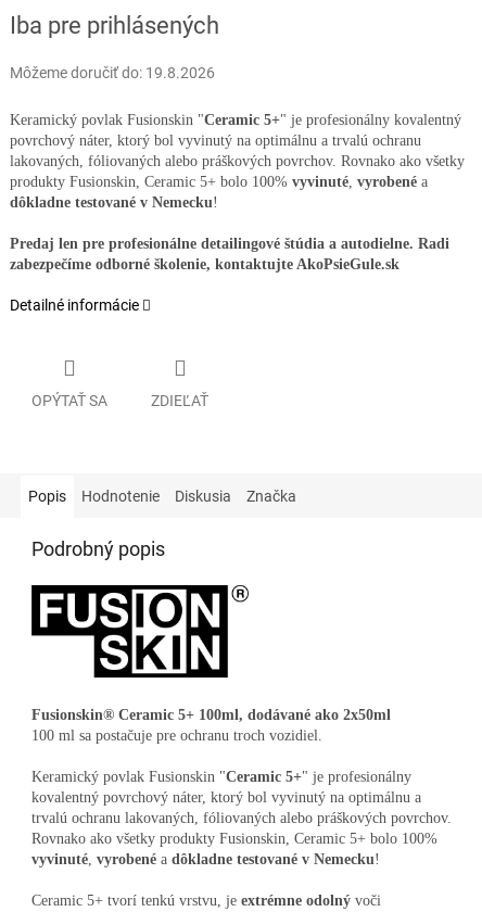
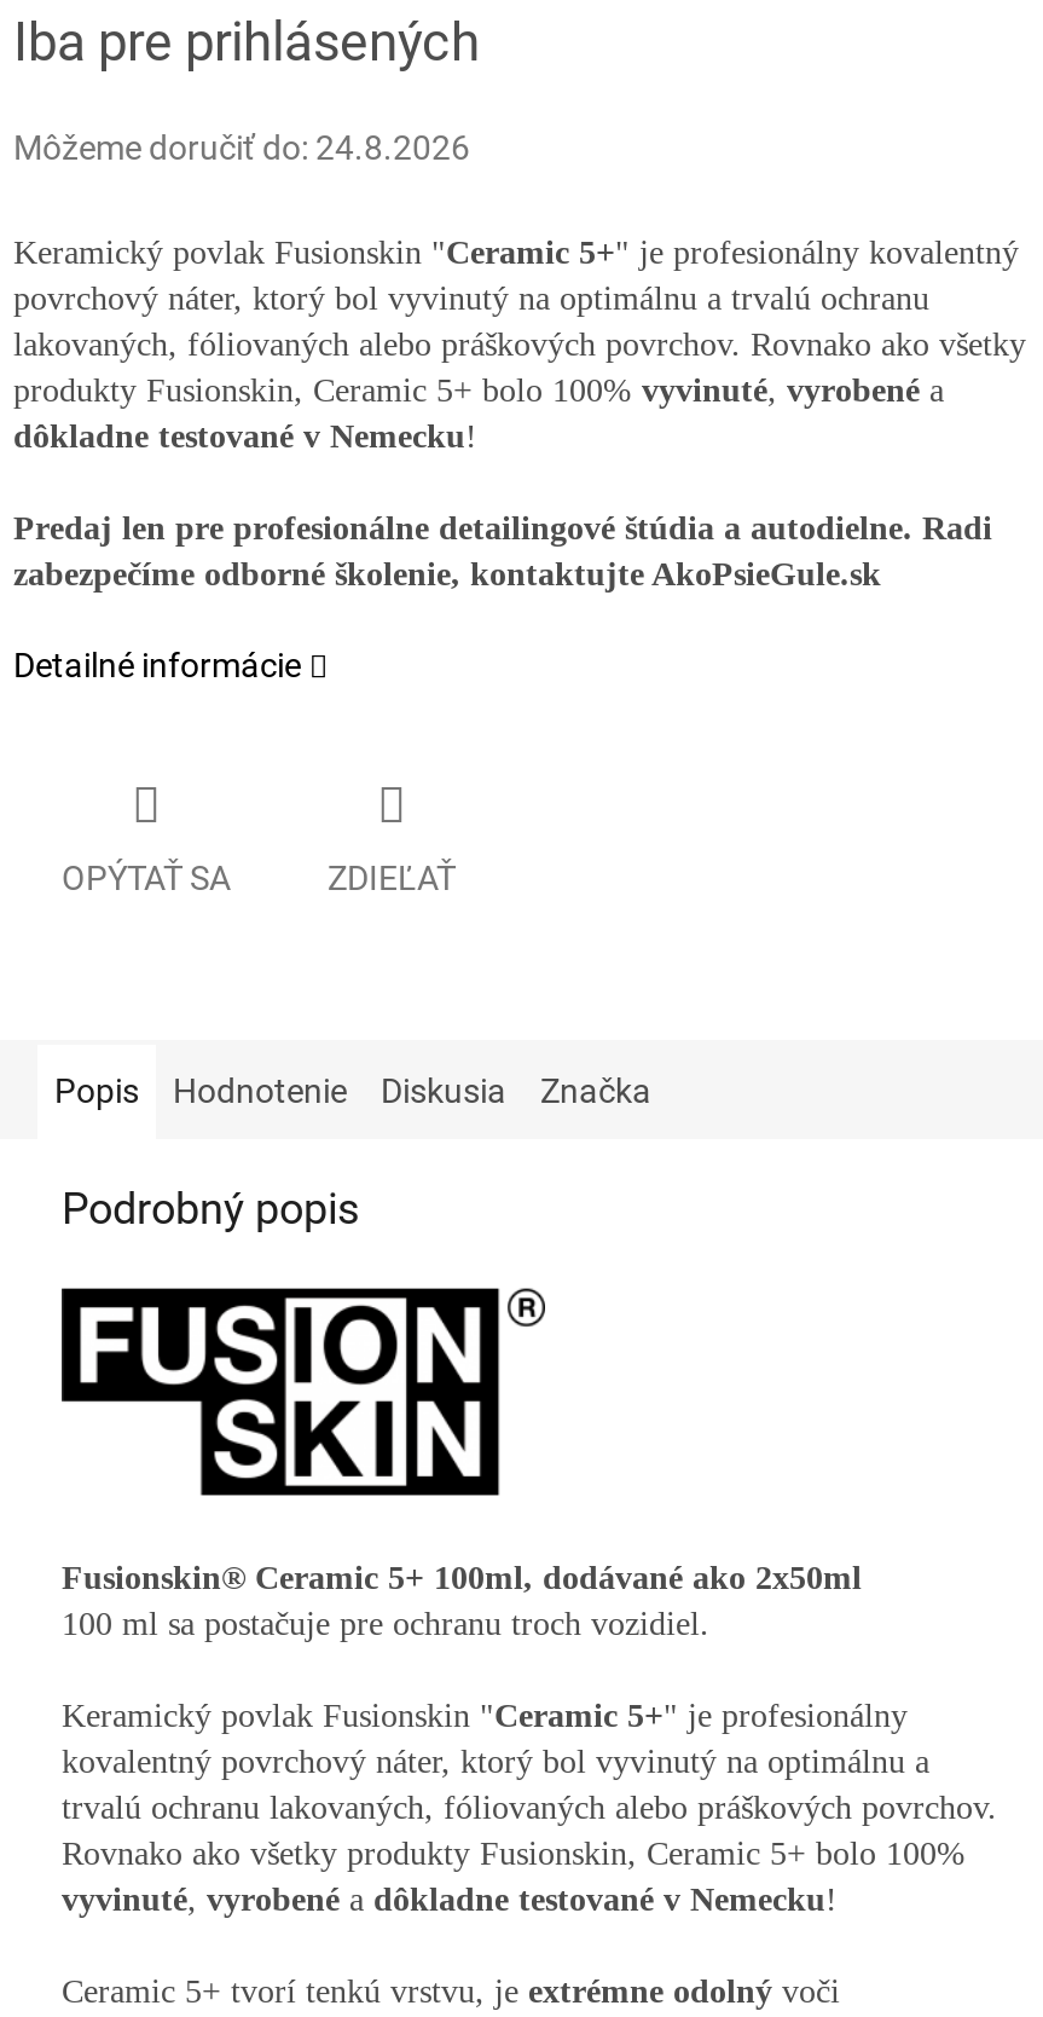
- Môžeme doručiť do: 19.8.2026
+ Môžeme doručiť do: 24.8.2026
